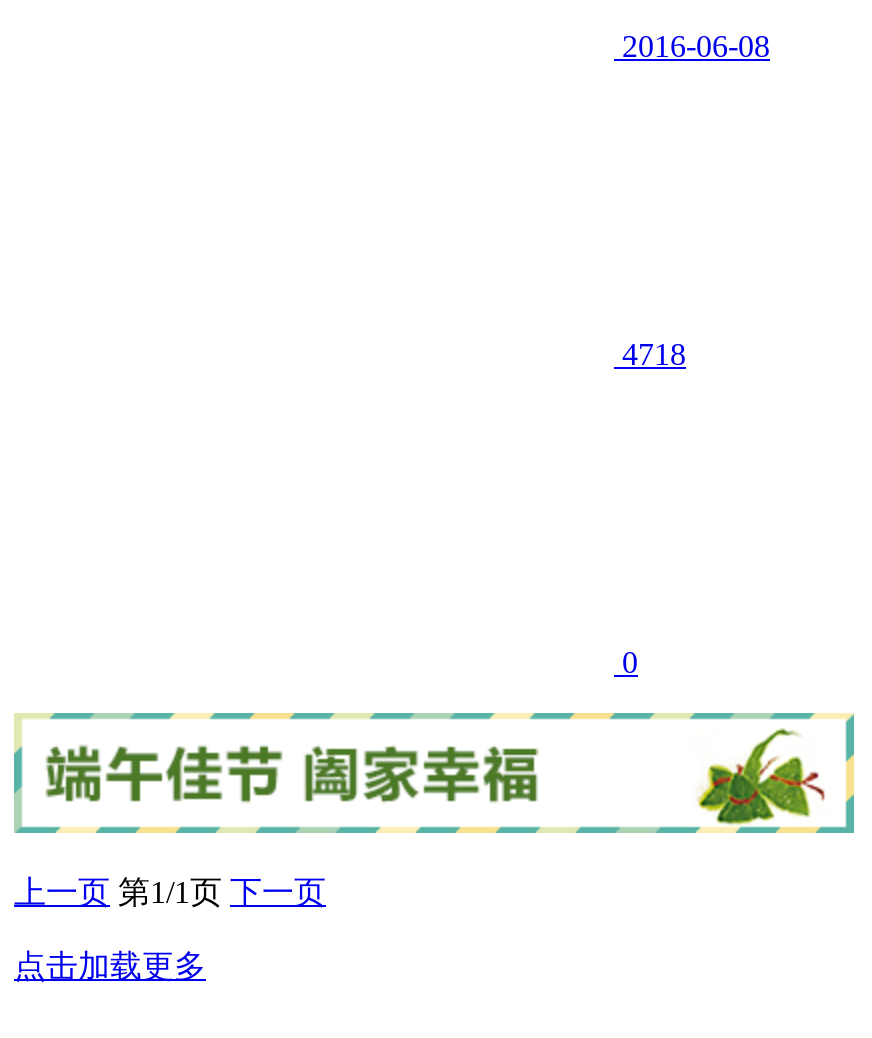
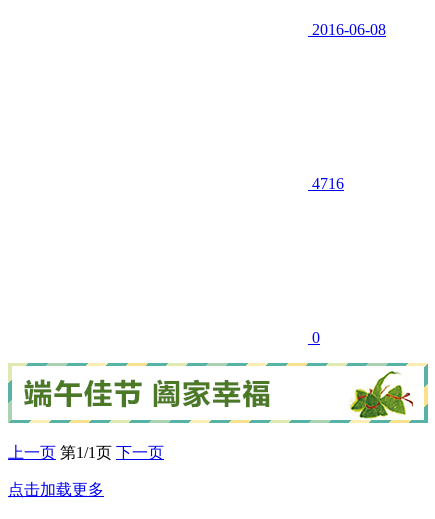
- 4718
+ 4716
